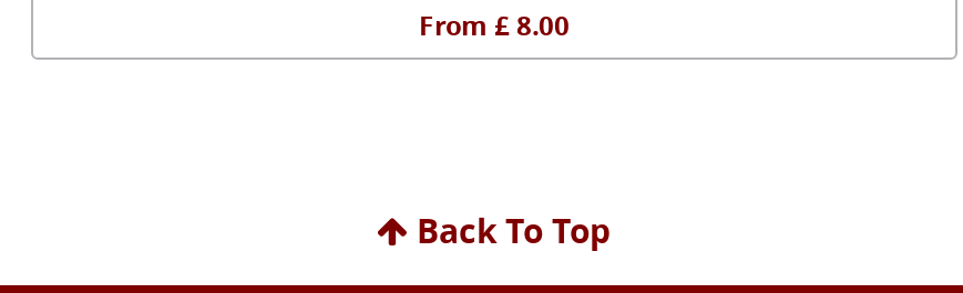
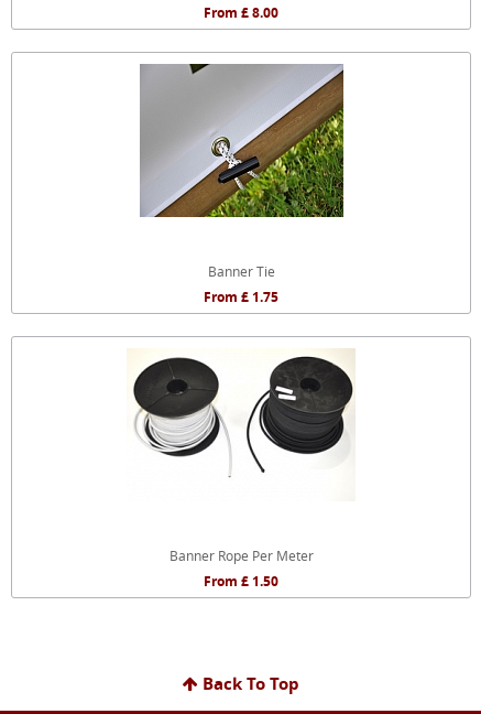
+ [image]

+ [image]
+ Banner Tie
+ From £ 1.75

+ Banner Rope Per Meter
+ From £ 1.50

+ [image]
